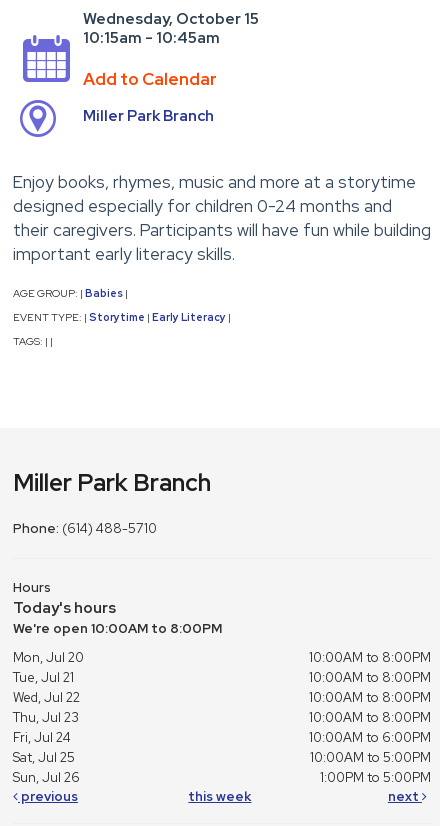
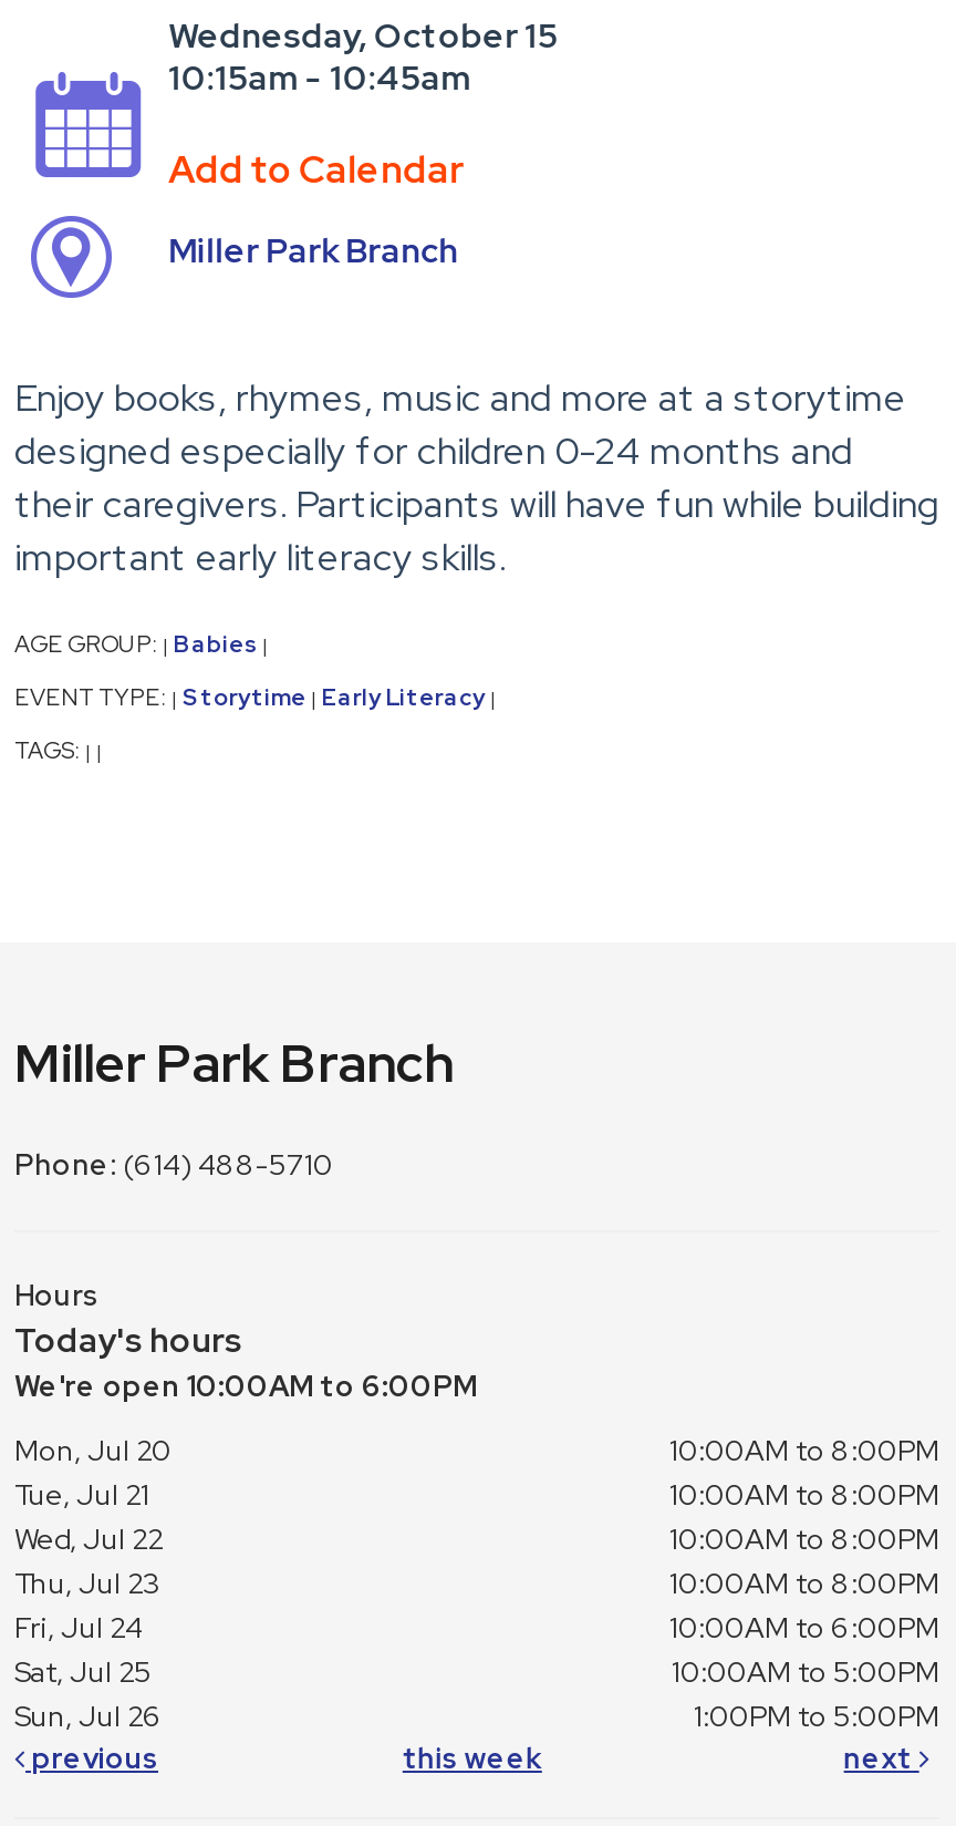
- We're open 10:00AM to 8:00PM
+ We're open 10:00AM to 6:00PM
